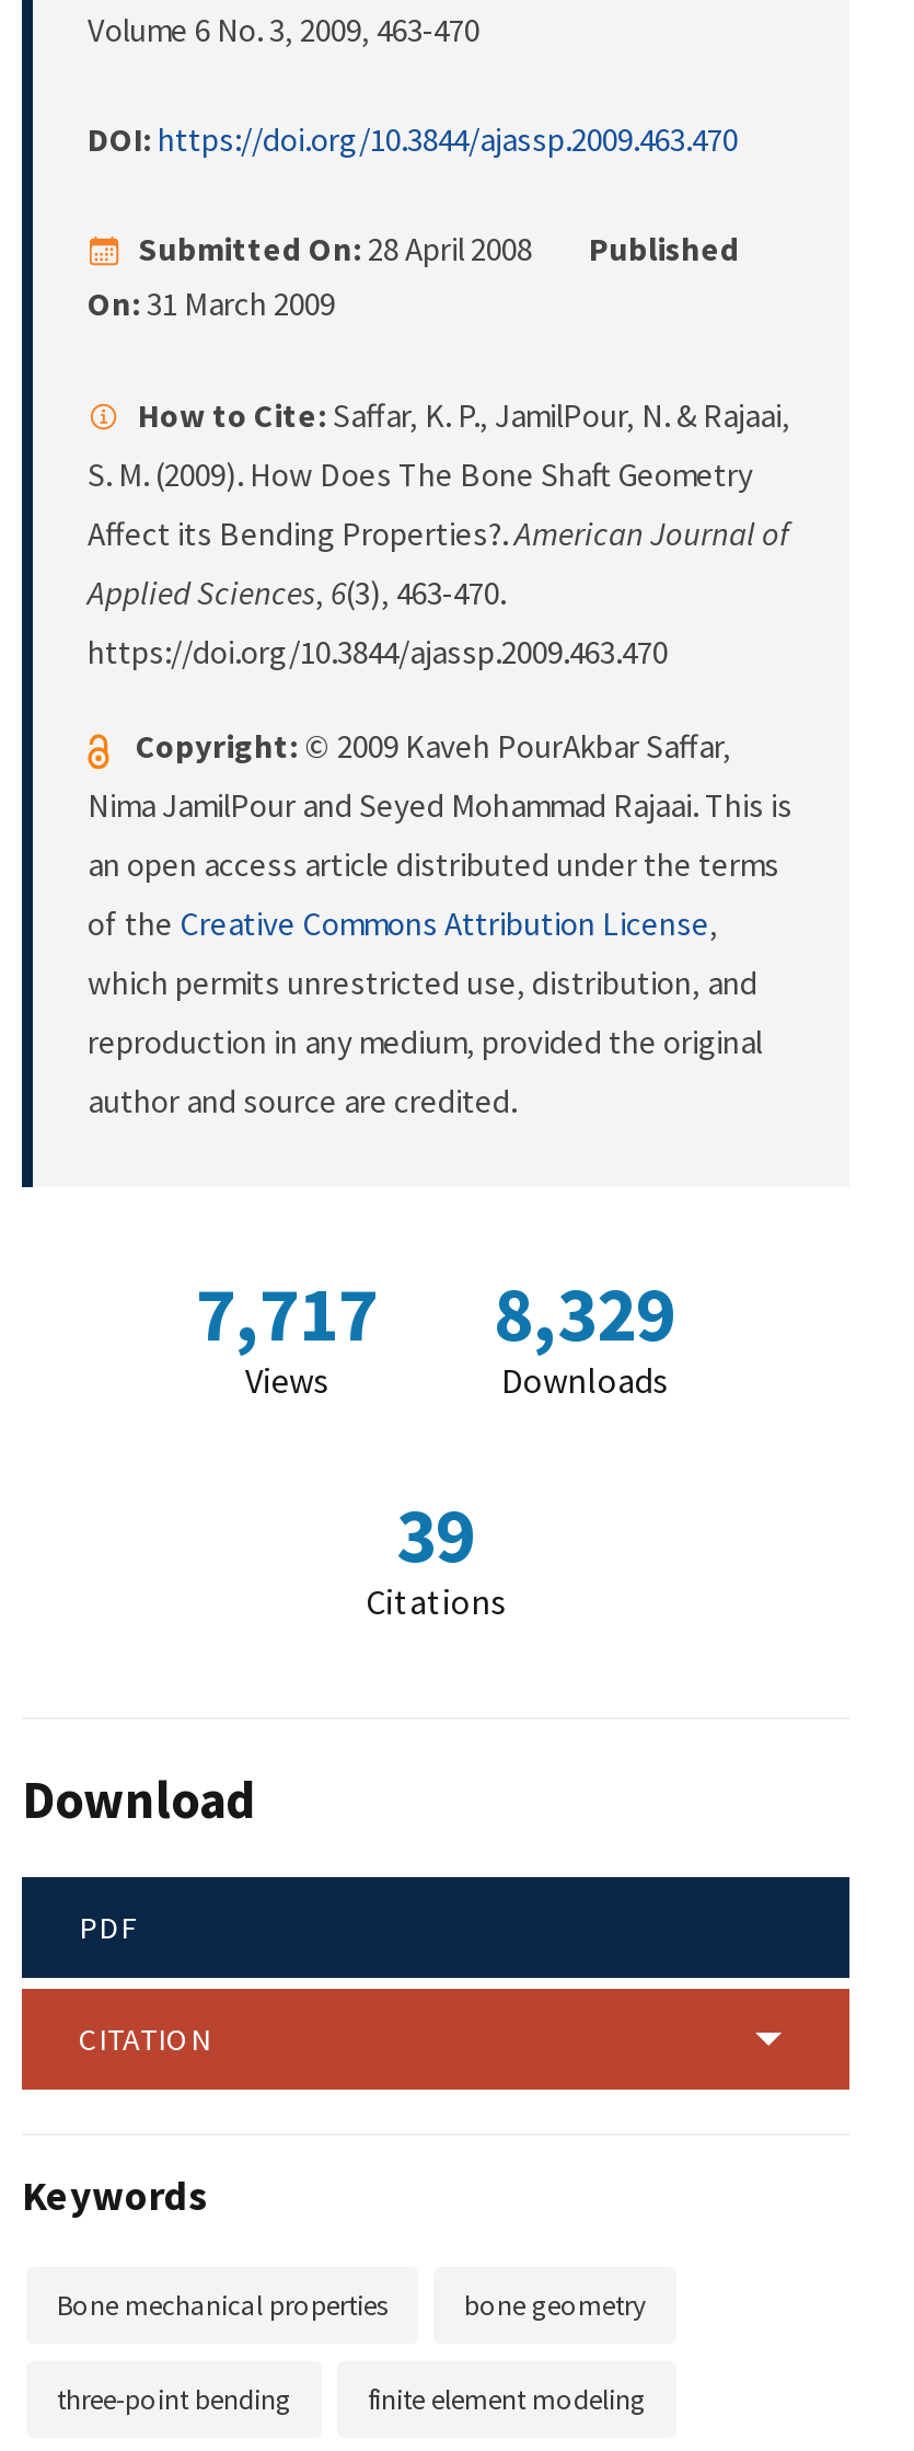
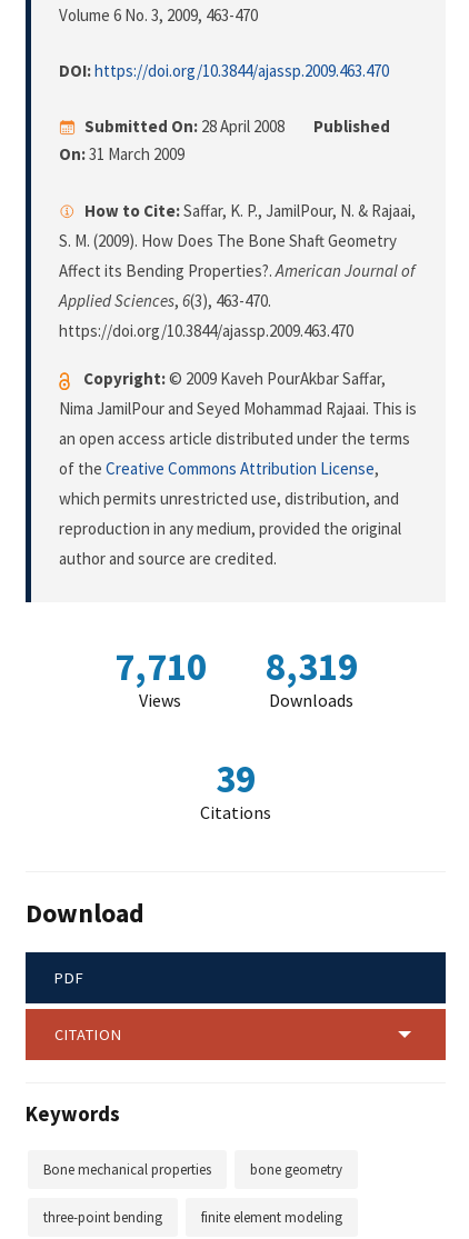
- 7,717
+ 7,710

- 8,329
+ 8,319
